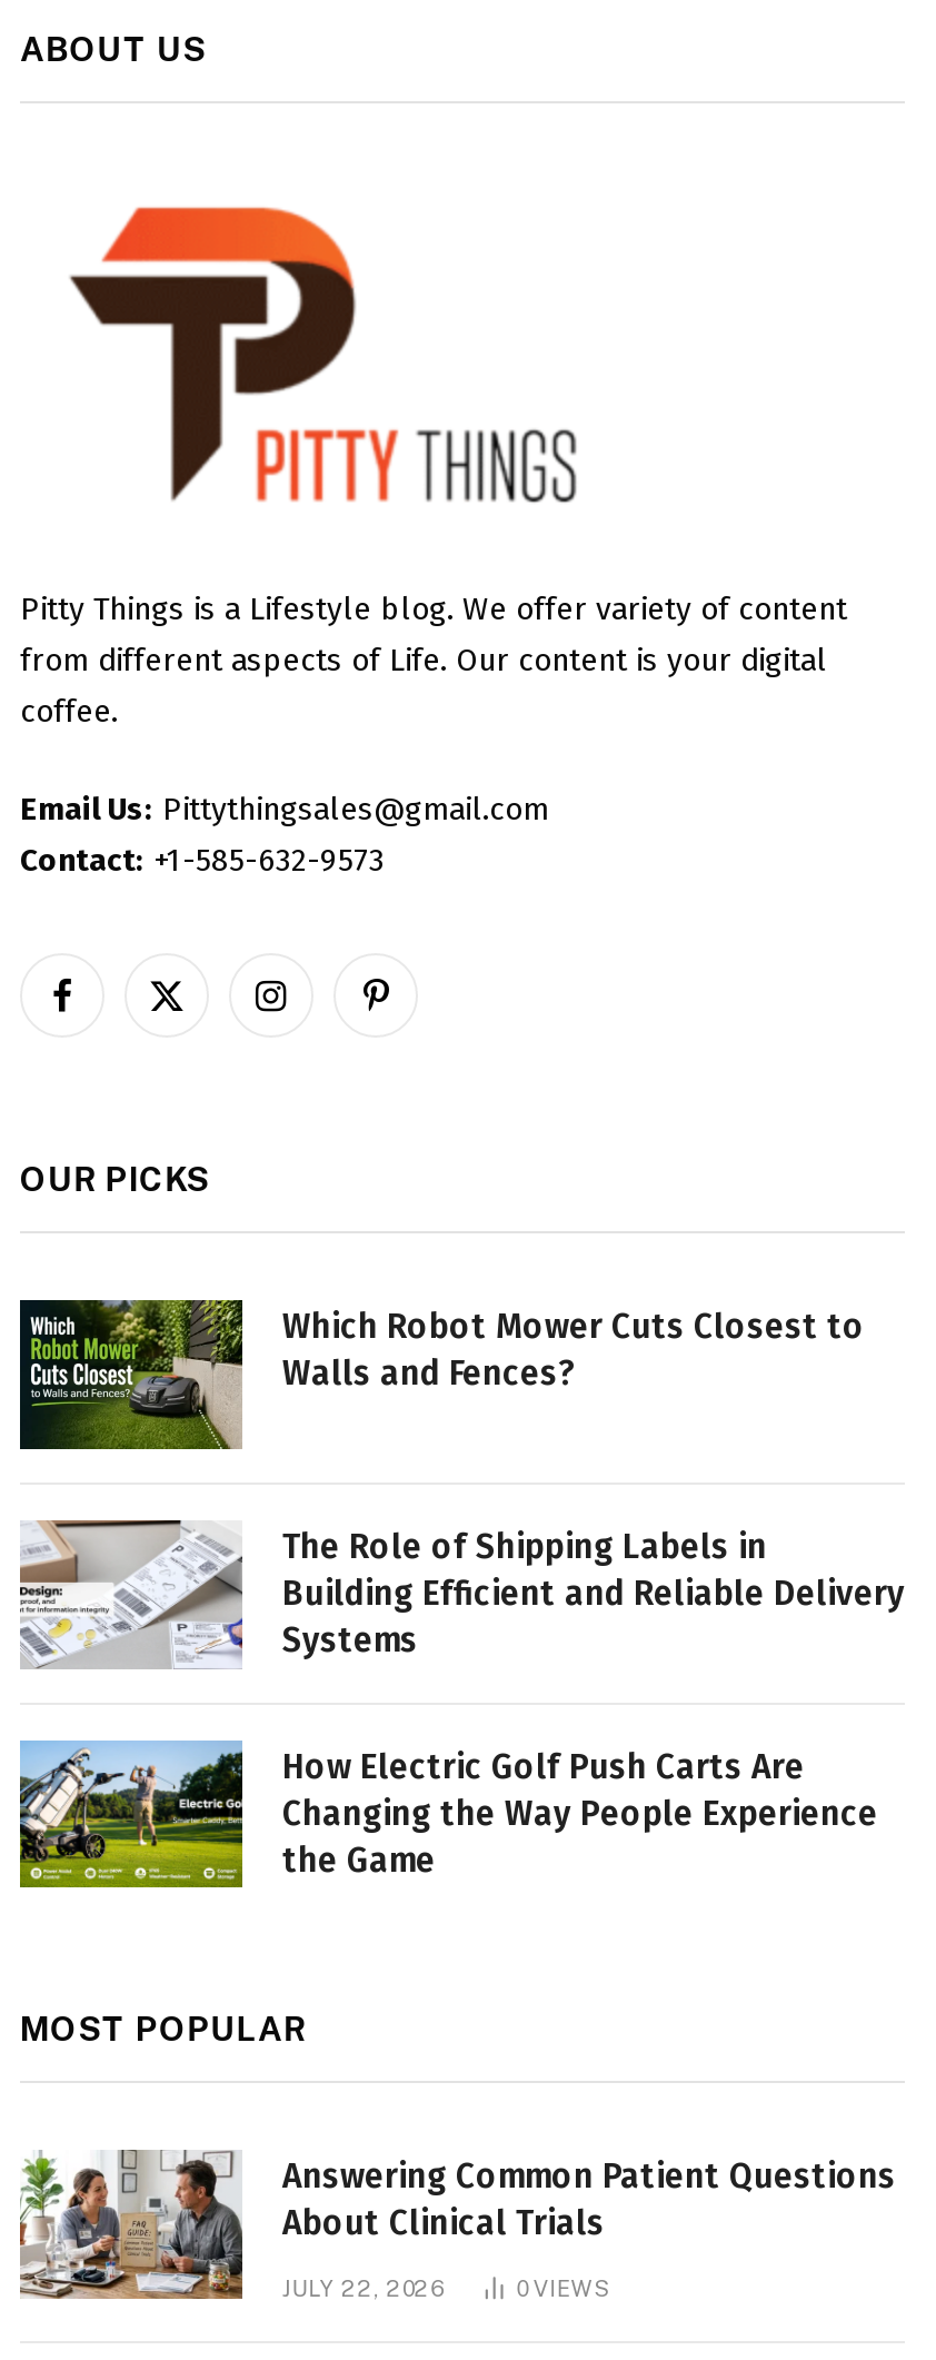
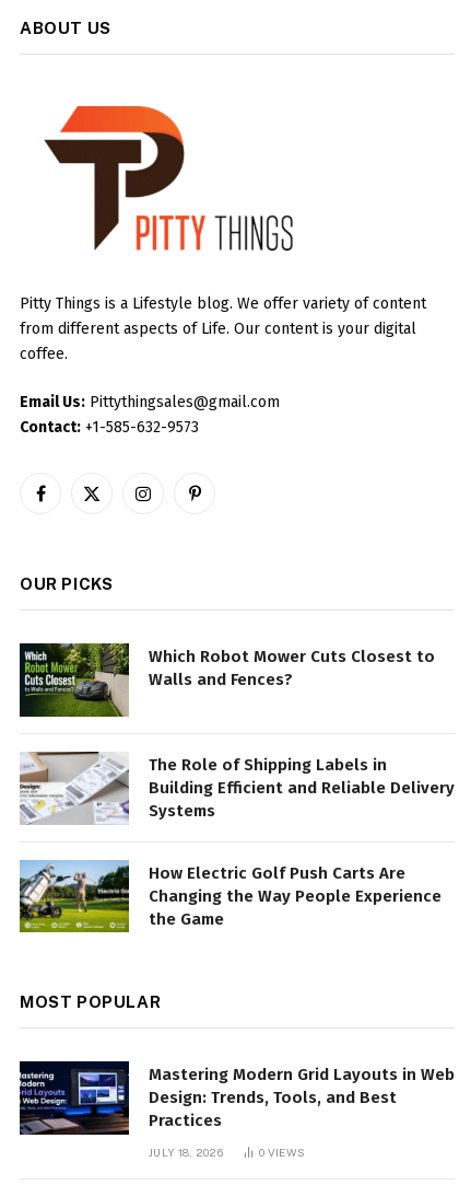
- [image]
- Answering Common Patient Questions
- About Clinical Trials
+ [image]
+ Mastering Modern Grid Layouts in Web
+ Design: Trends, Tools, and Best
+ Practices

- JULY 22, 2026
+ JULY 18, 2026
